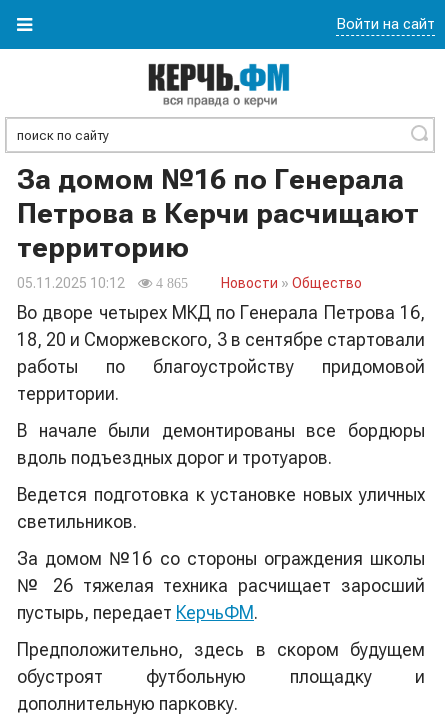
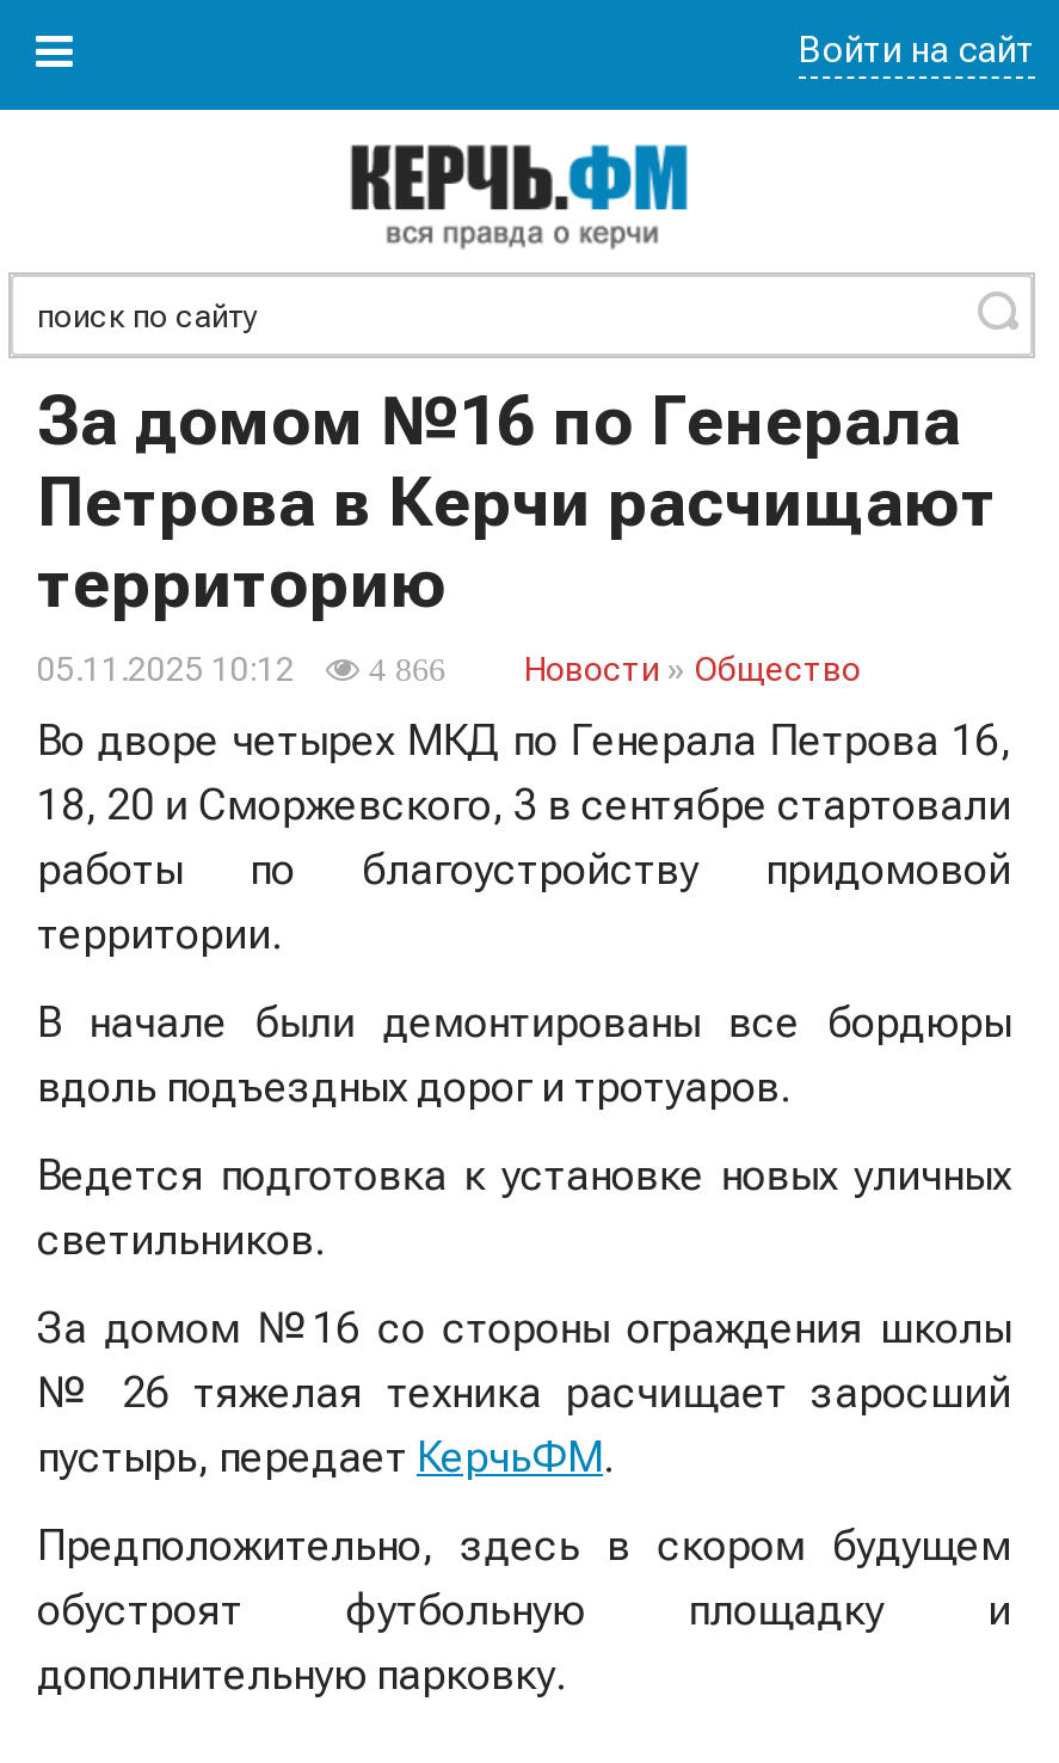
- 05.11.2025 10:12 4 865
+ 05.11.2025 10:12 4 866
